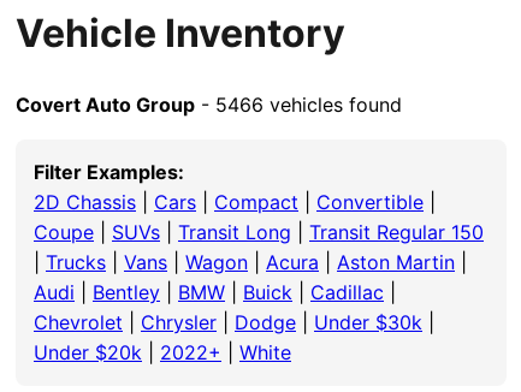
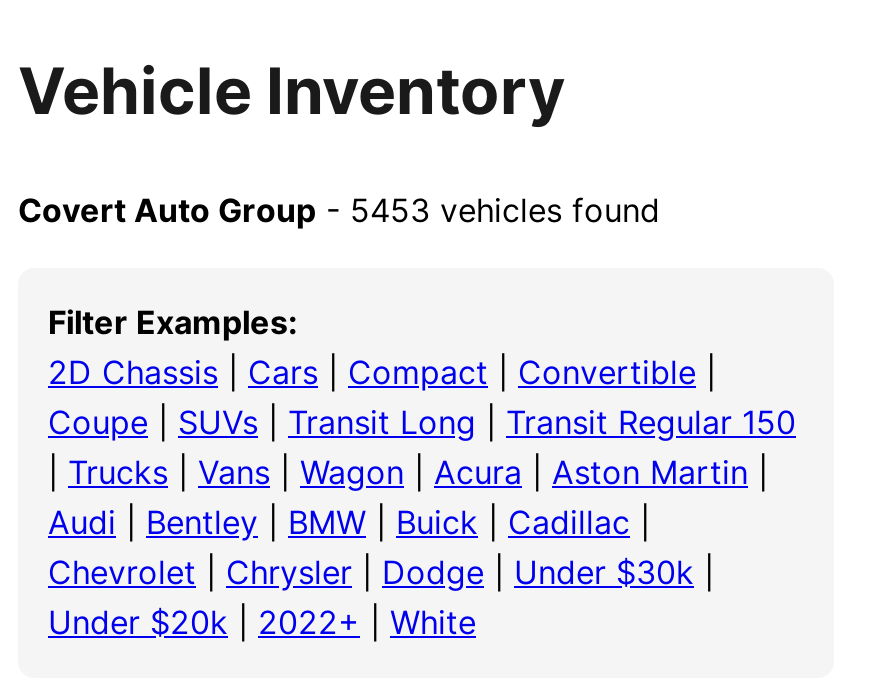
- Covert Auto Group - 5466 vehicles found
+ Covert Auto Group - 5453 vehicles found
